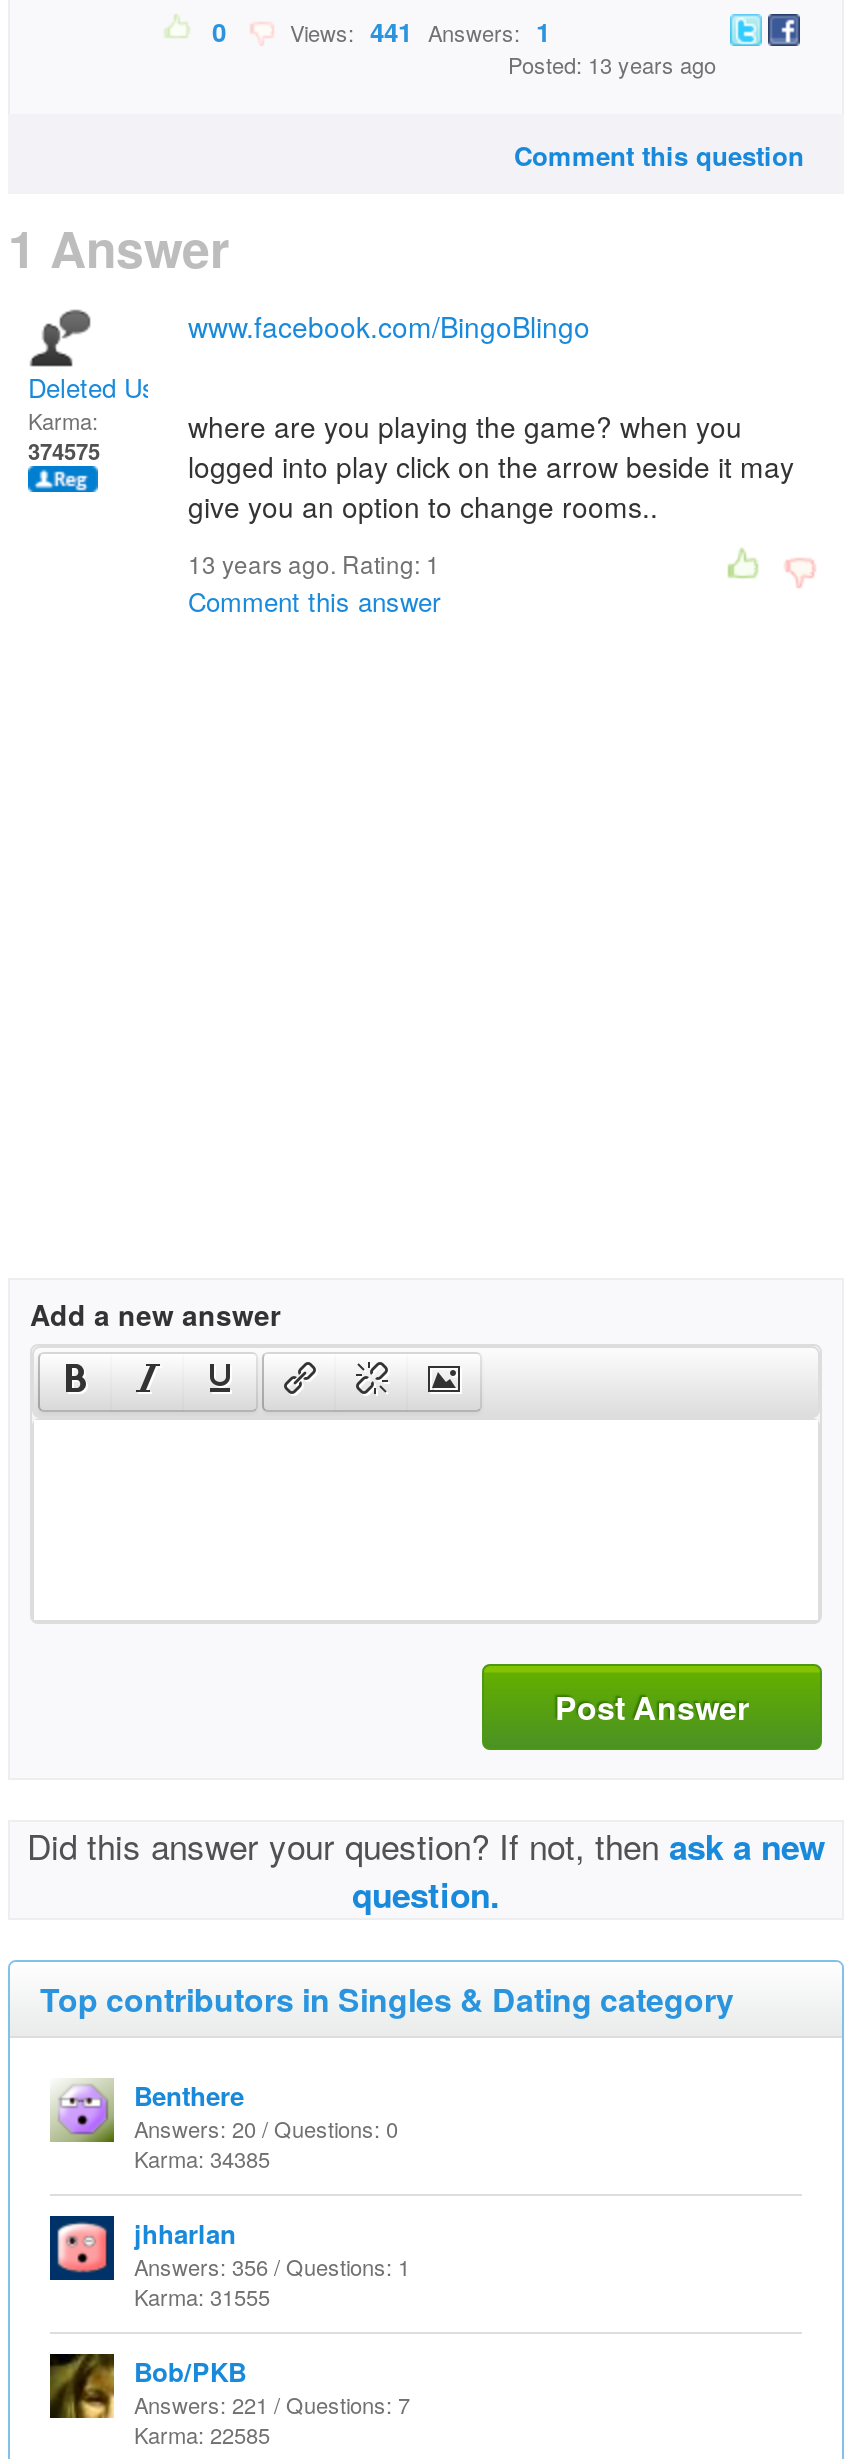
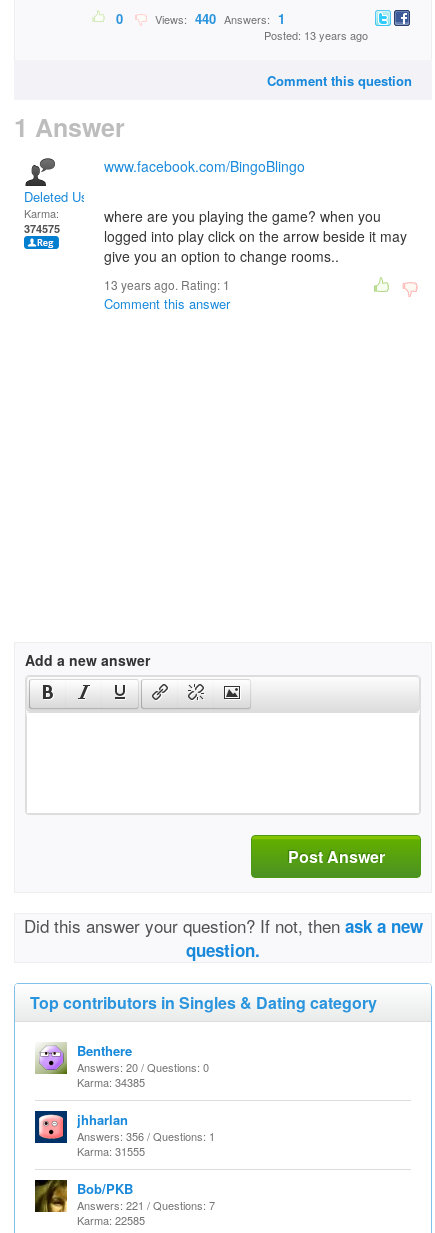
- Views: 441 Answers: 1
+ Views: 440 Answers: 1
